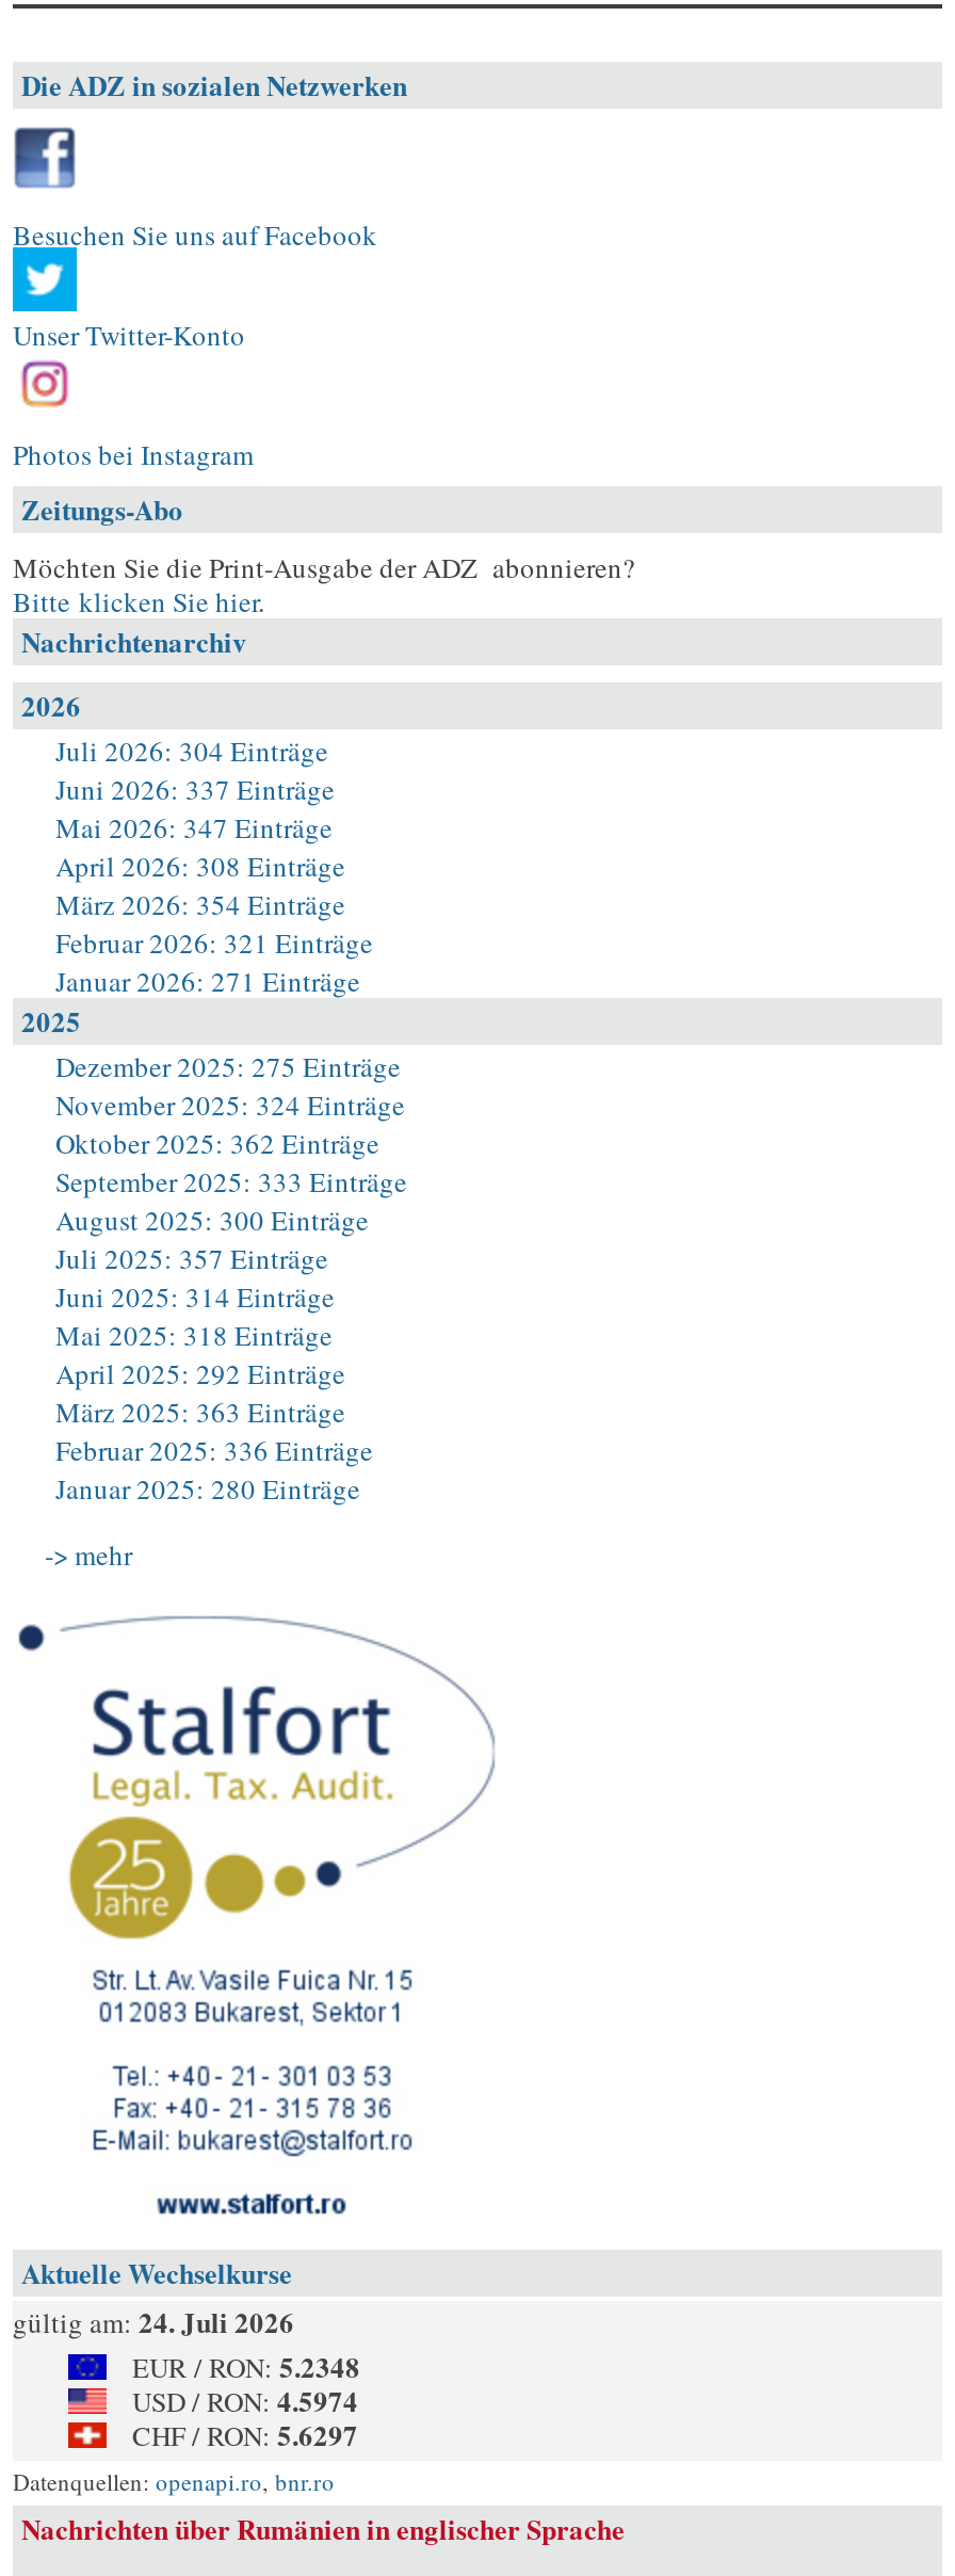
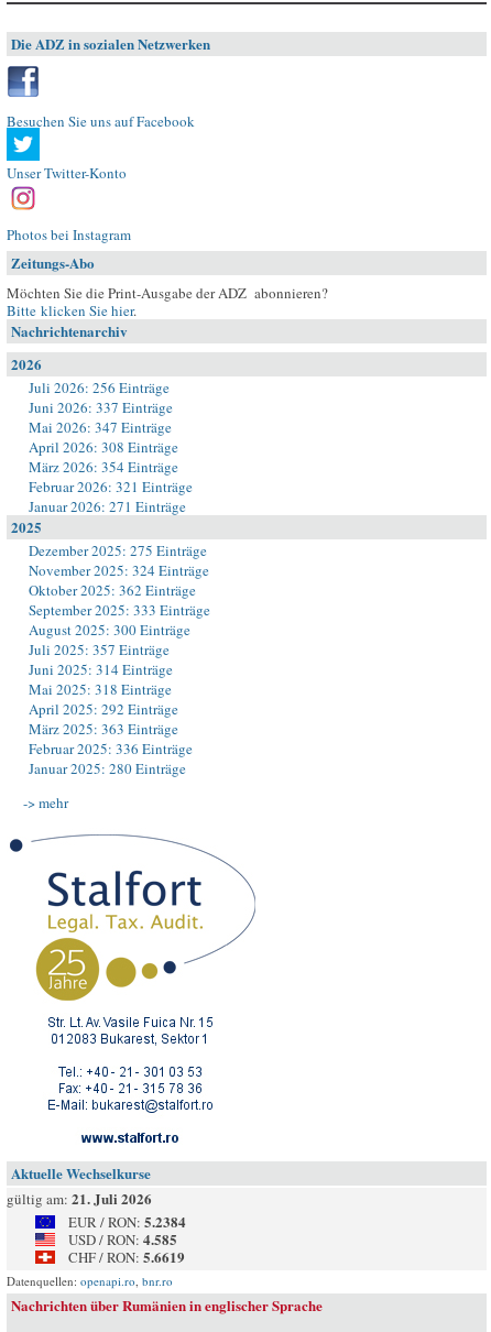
- Juli 2026: 304 Einträge
+ Juli 2026: 256 Einträge

- gültig am: 24. Juli 2026
+ gültig am: 21. Juli 2026

- EUR / RON: 5.2348
+ EUR / RON: 5.2384

- USD / RON: 4.5974
+ USD / RON: 4.585

- CHF / RON: 5.6297
+ CHF / RON: 5.6619
